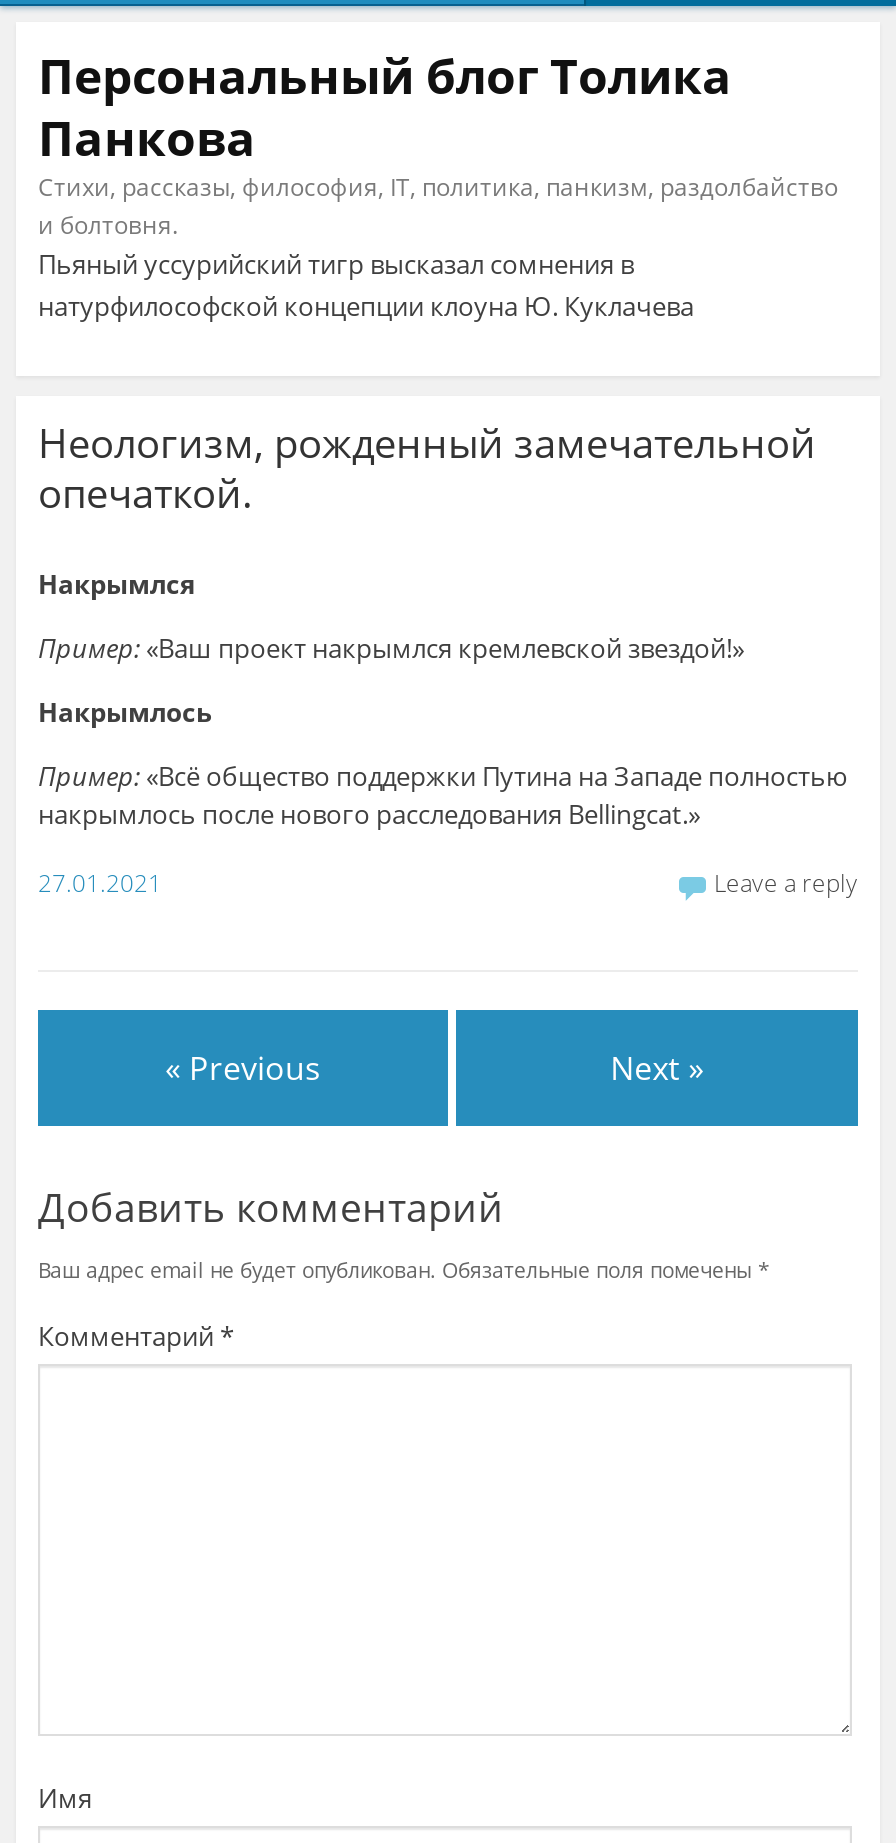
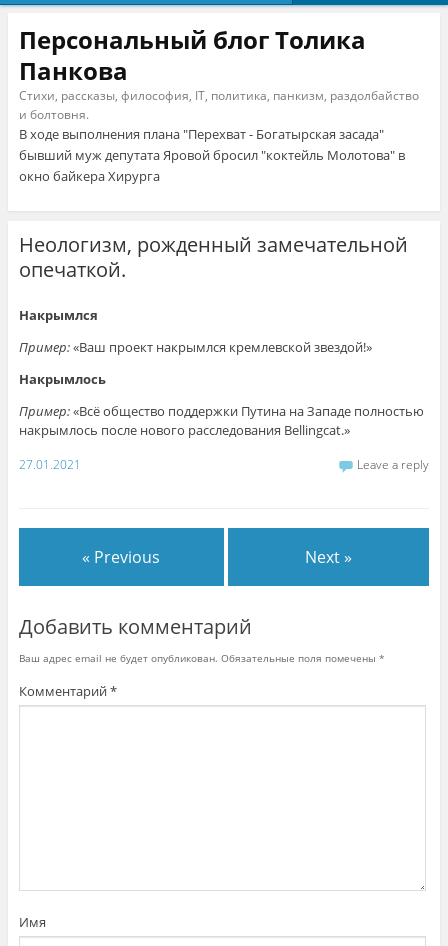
- Пьяный уссурийский тигр высказал сомнения в
- натурфилософской концепции клоуна Ю. Куклачева
+ В ходе выполнения плана "Перехват - Богатырская засада"
+ бывший муж депутата Яровой бросил "коктейль Молотова" в
+ окно байкера Хирурга
